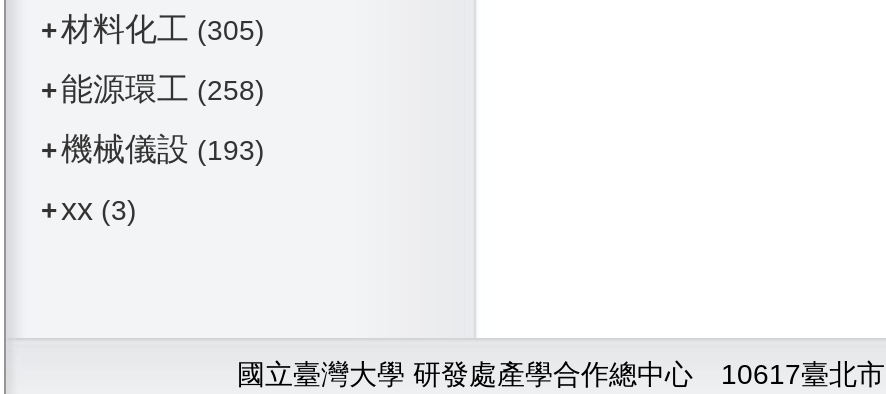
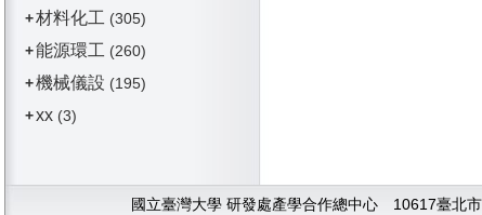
- + 能源環工(258)
+ + 能源環工(260)

- + 機械儀設(193)
+ + 機械儀設(195)
